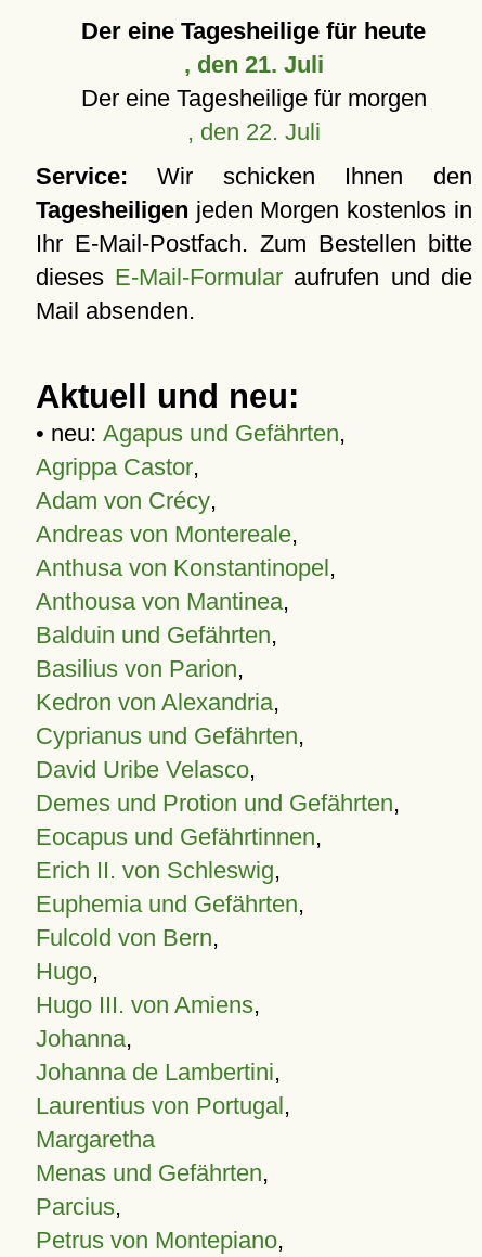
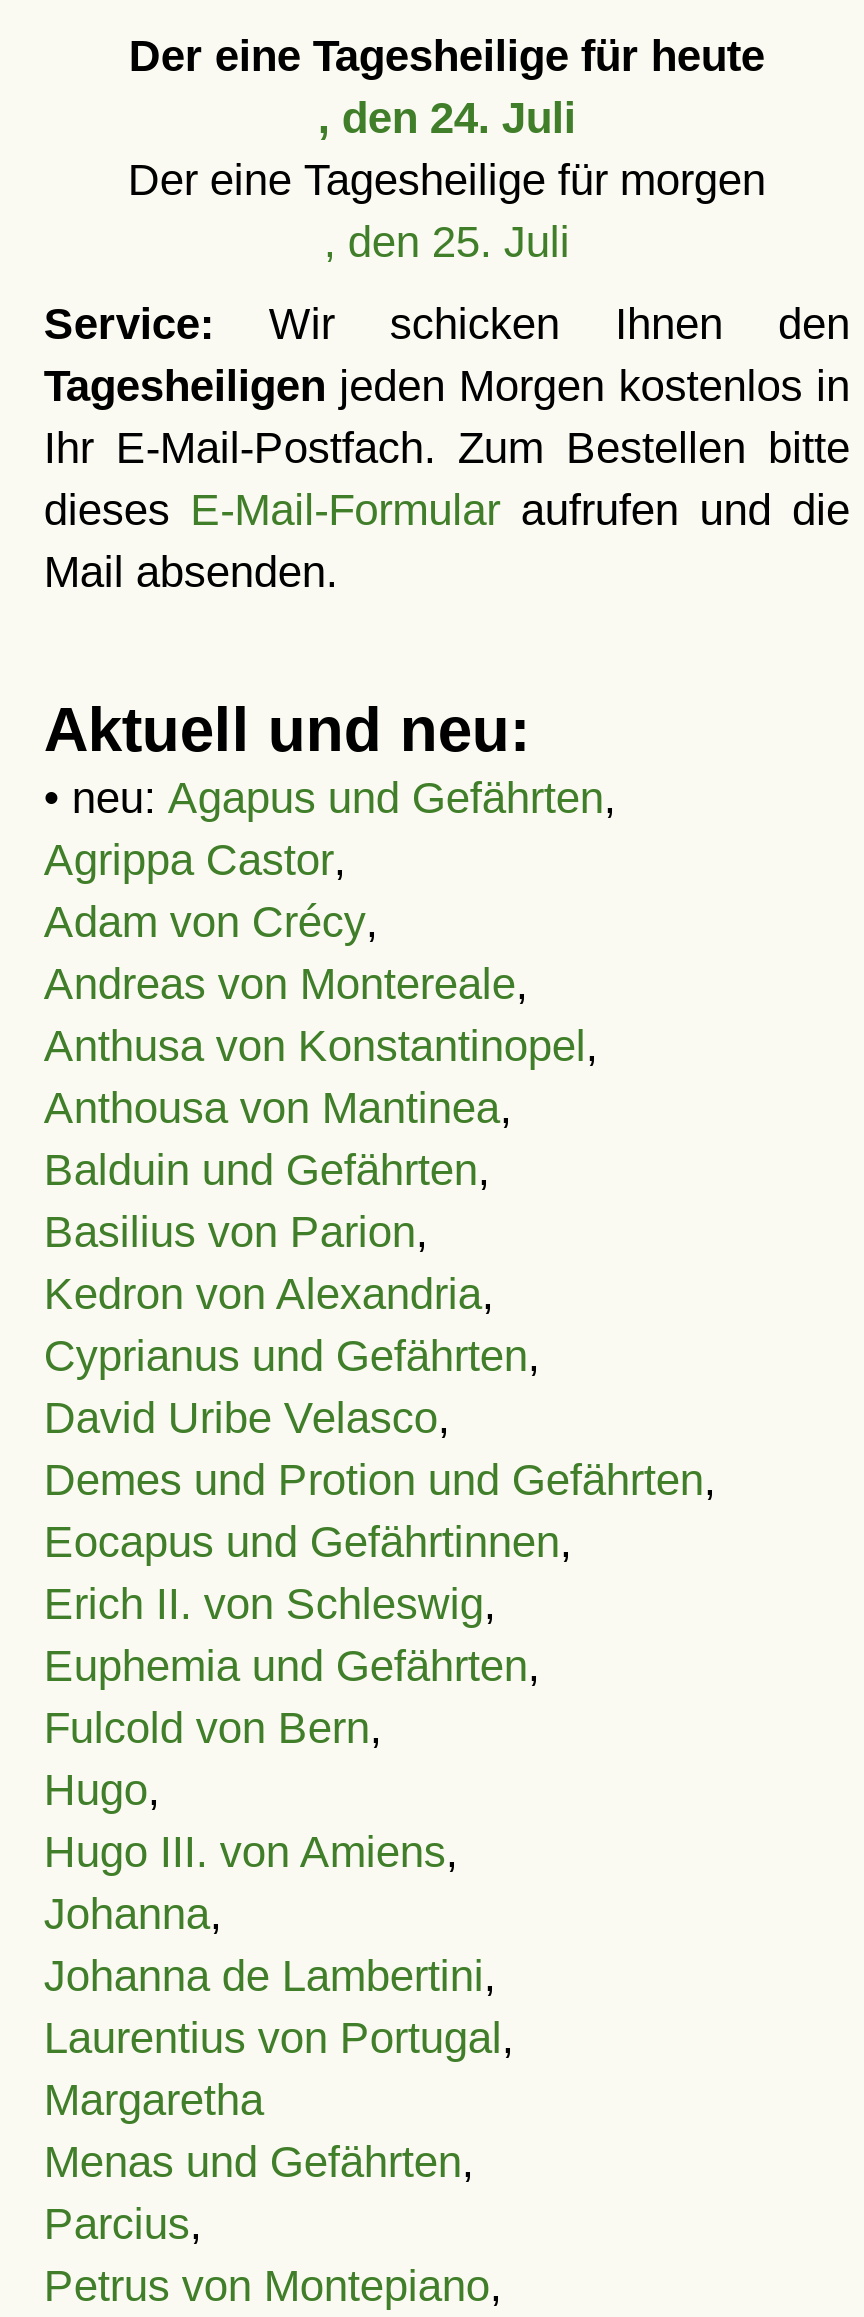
- , den 21. Juli
+ , den 24. Juli

- , den 22. Juli
+ , den 25. Juli
